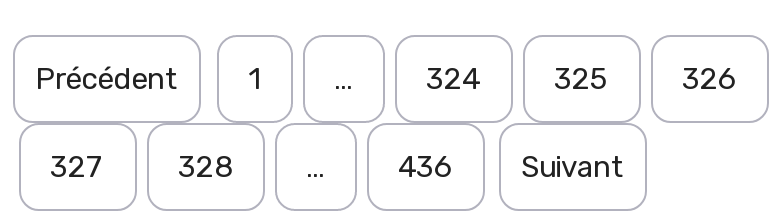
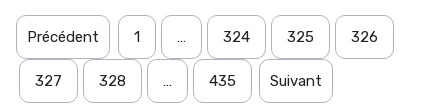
- 436 Suivant
+ 435 Suivant
